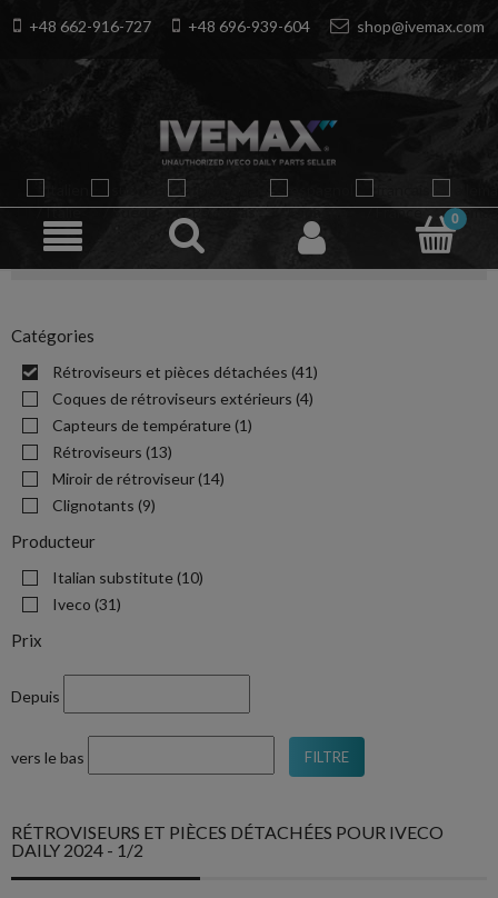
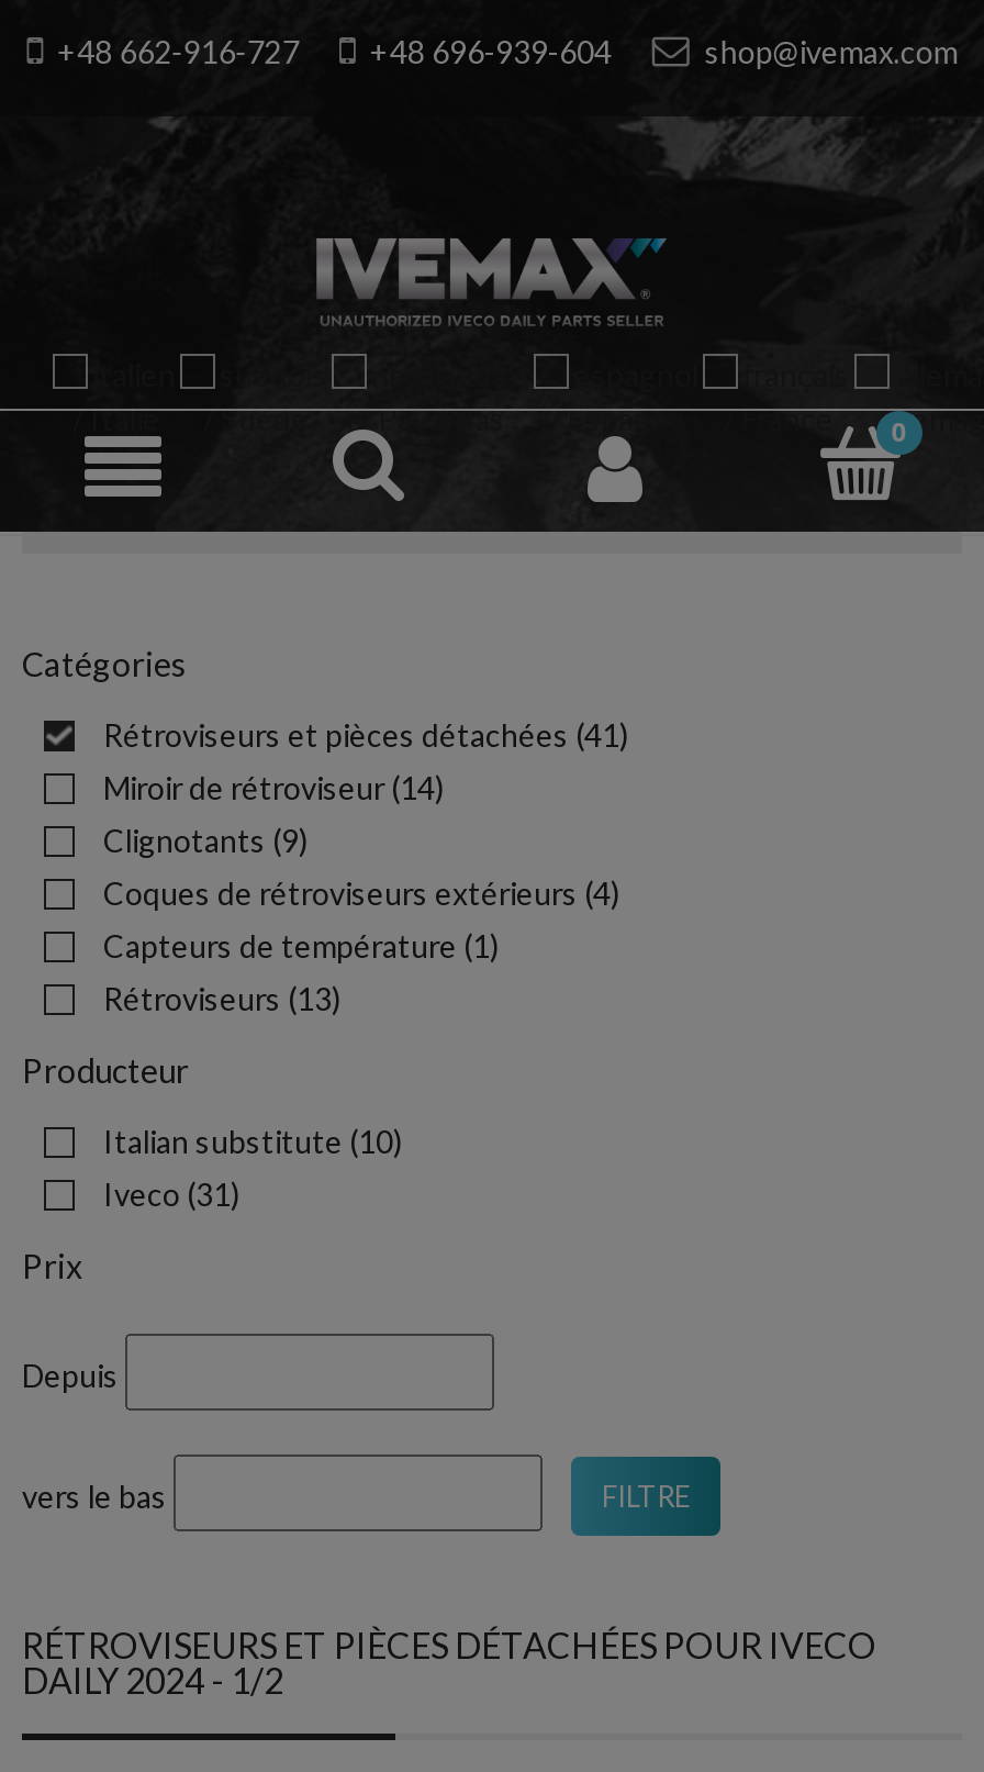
moved down: Coques de rétroviseurs extérieurs (4) | Capteurs de température (1) | Rétroviseurs (13)

moved up: Miroir de rétroviseur (14) | Clignotants (9)
